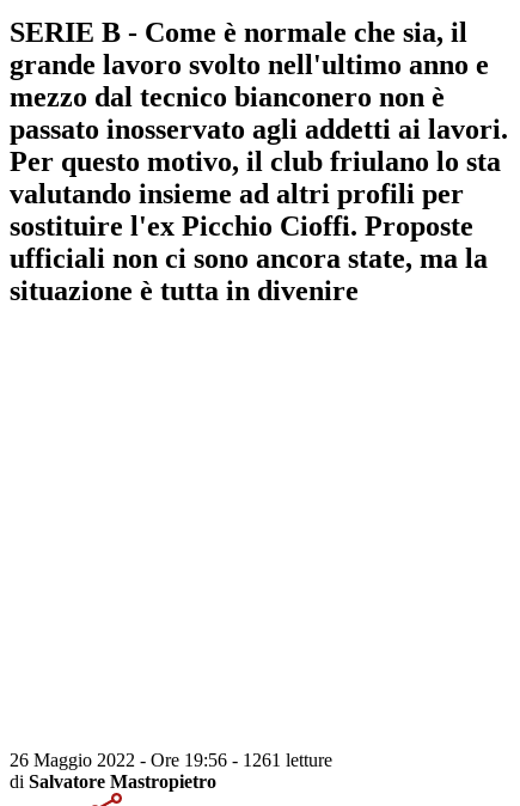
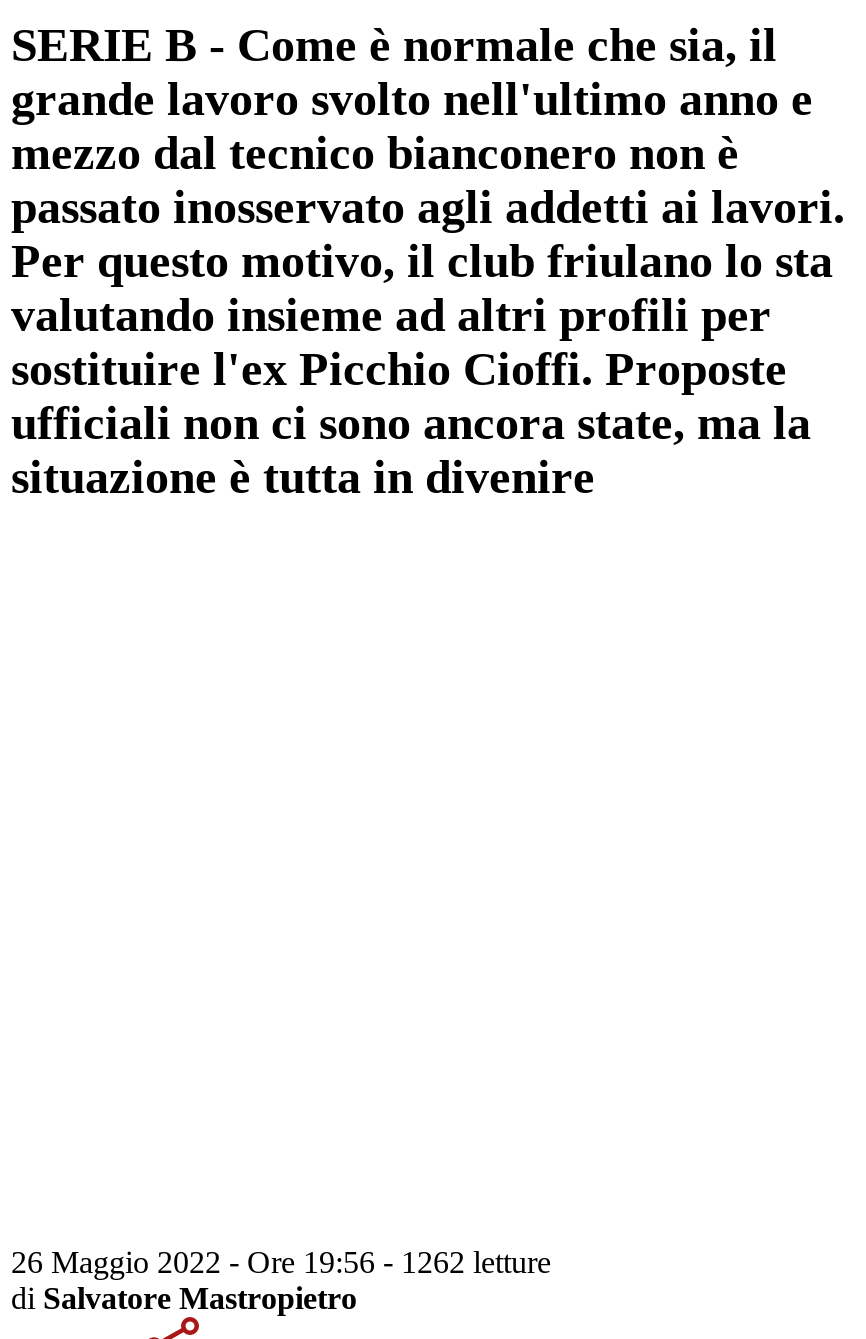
- 26 Maggio 2022 - Ore 19:56 - 1261 letture
+ 26 Maggio 2022 - Ore 19:56 - 1262 letture
